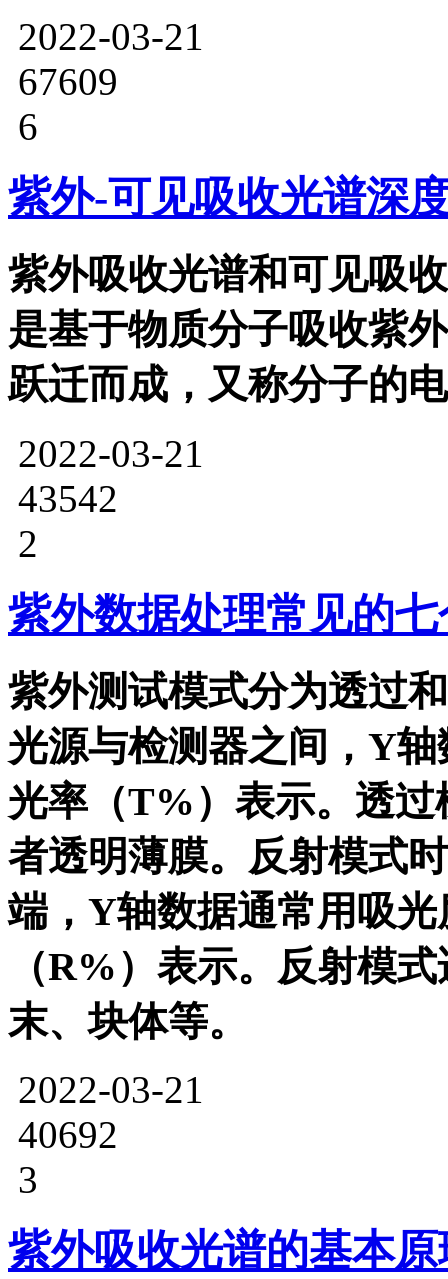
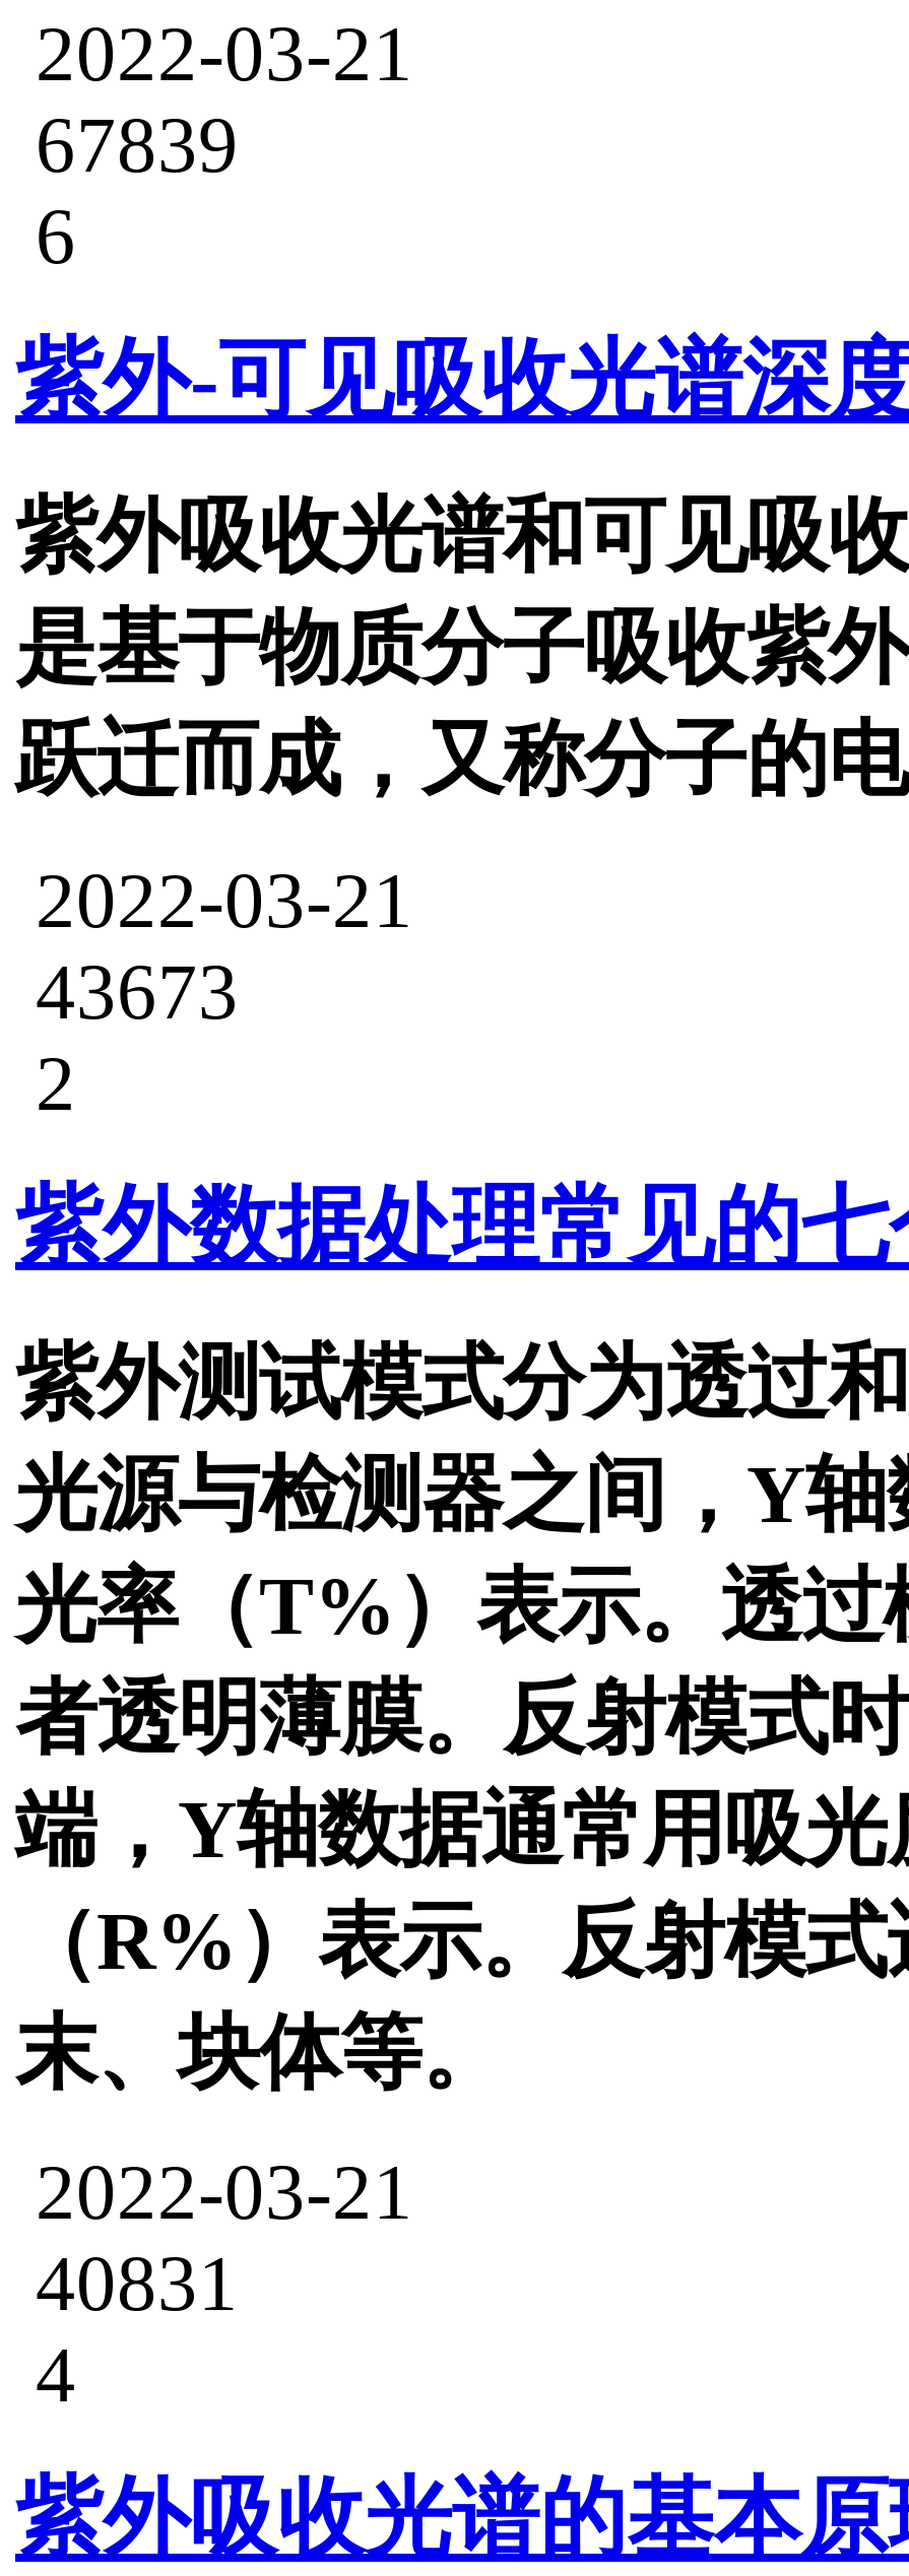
- 67609
+ 67839

- 43542
+ 43673

- 40692
+ 40831

- 3
+ 4
